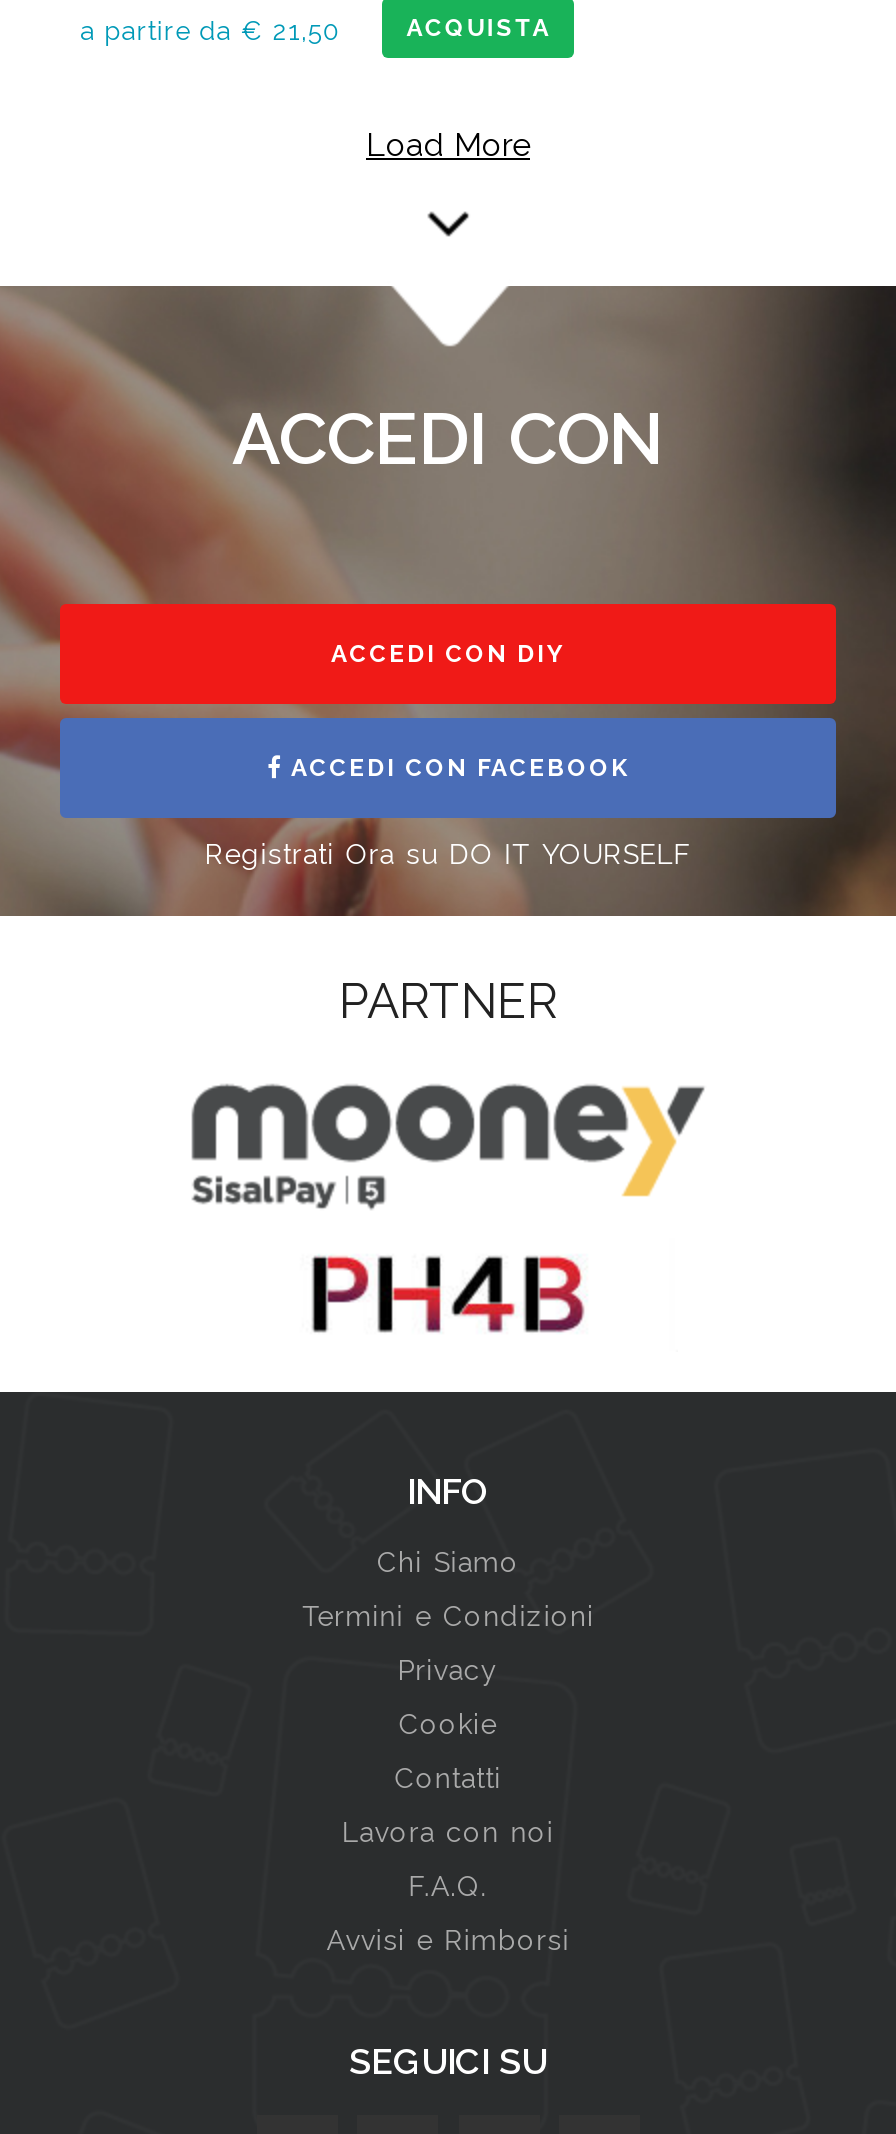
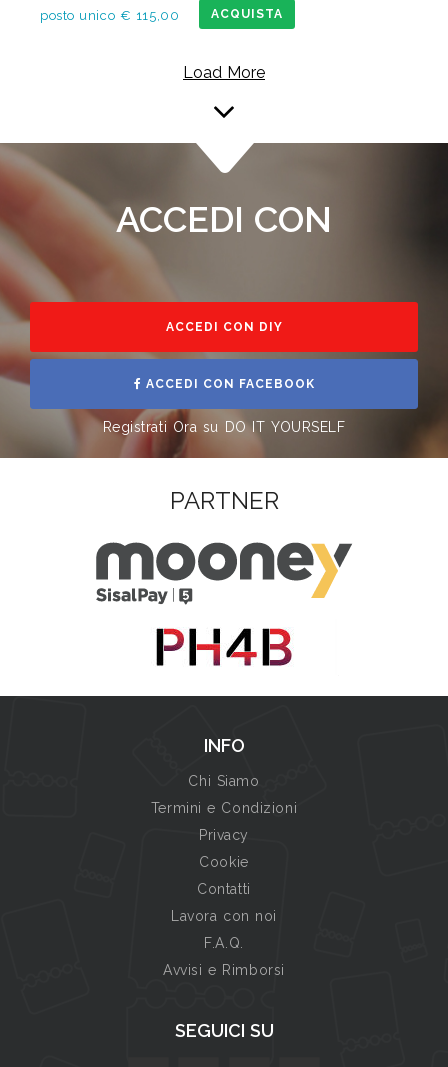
- a partire da € 21,50
+ posto unico € 115,00
